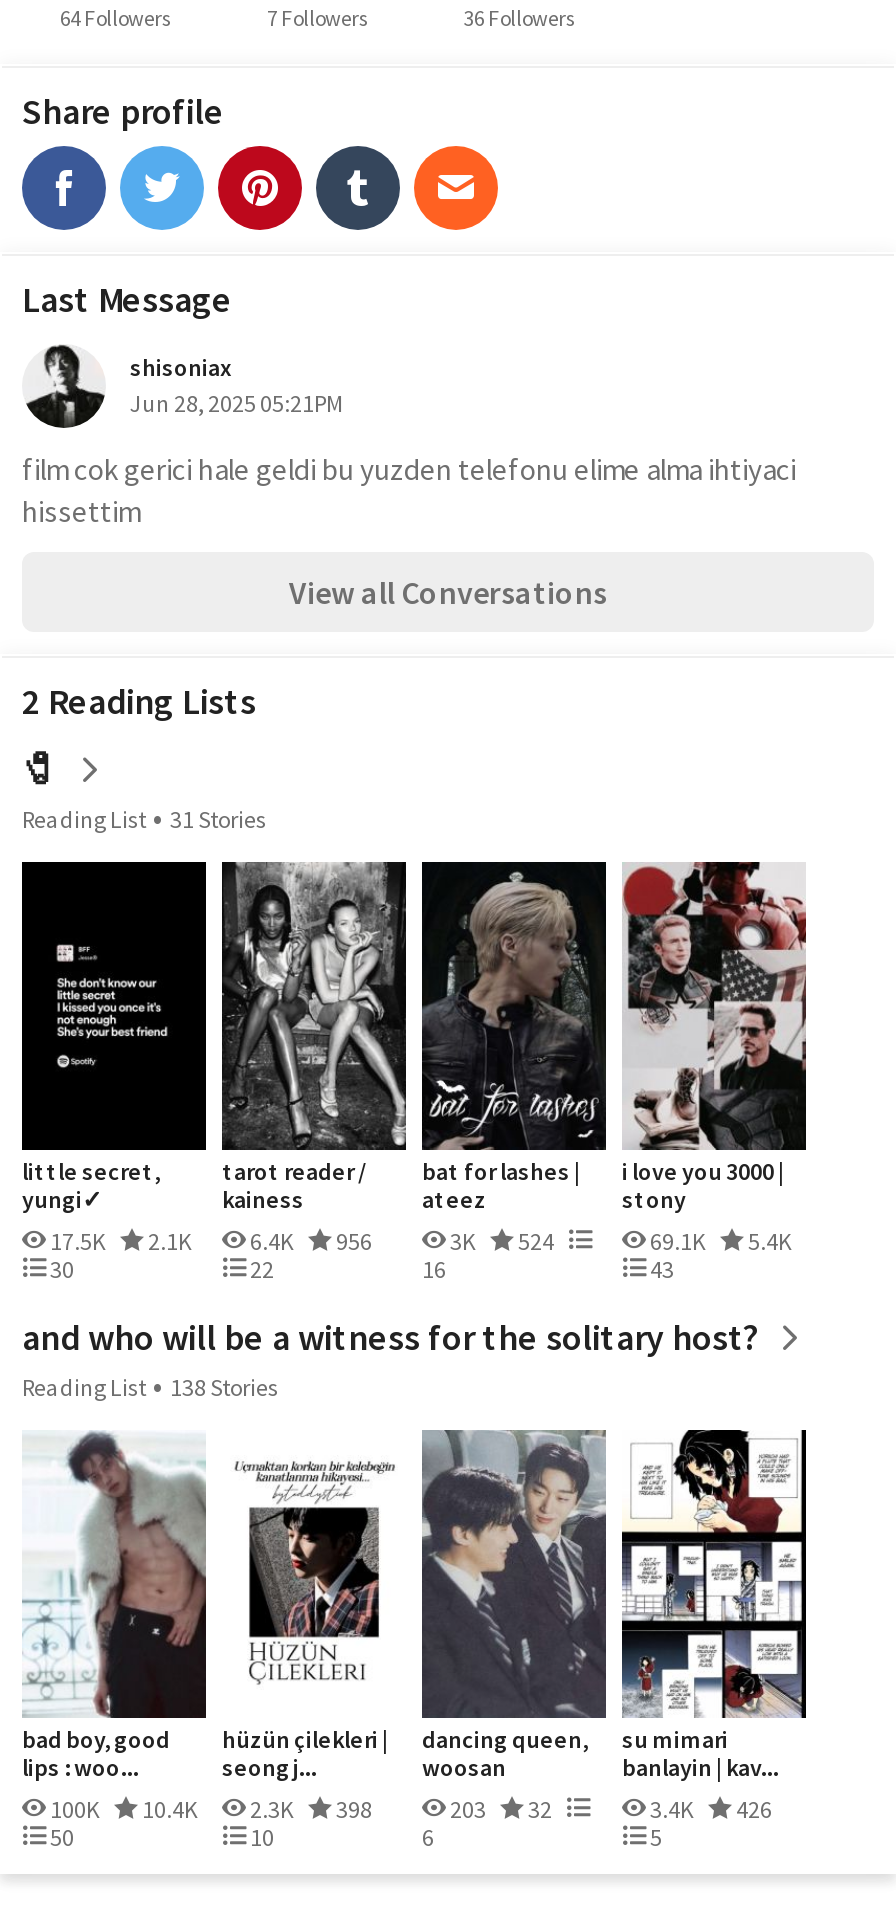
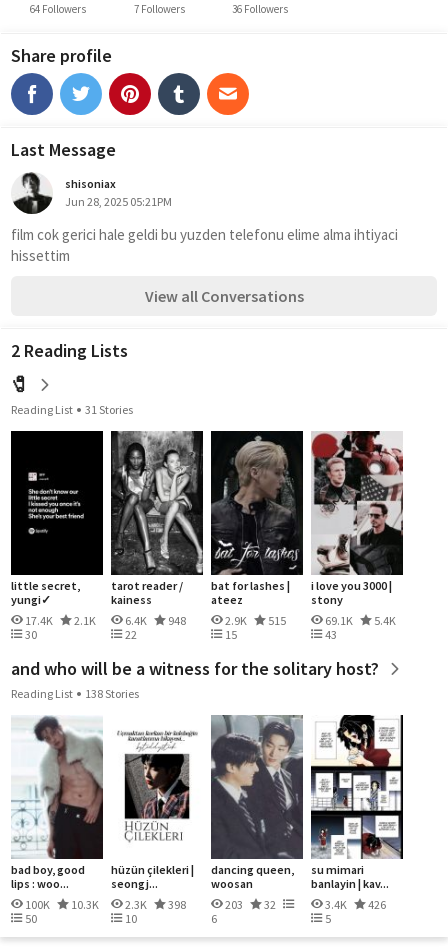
- 17.5K
+ 17.4K

- 956
+ 948

- 3K
- 524
- 16
+ 2.9K
+ 515
+ 15

- 100K 10.4K 2.3K 398
+ 100K 10.3K 2.3K 398
